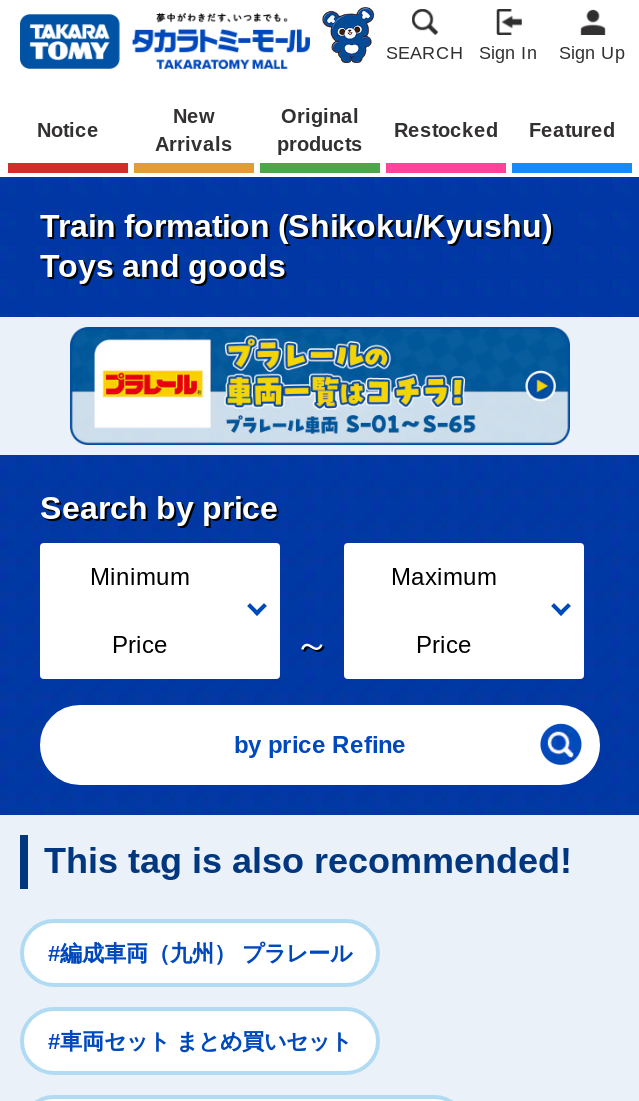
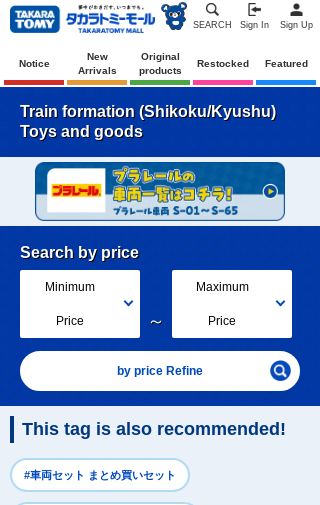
- #編成車両（九州） プラレール
